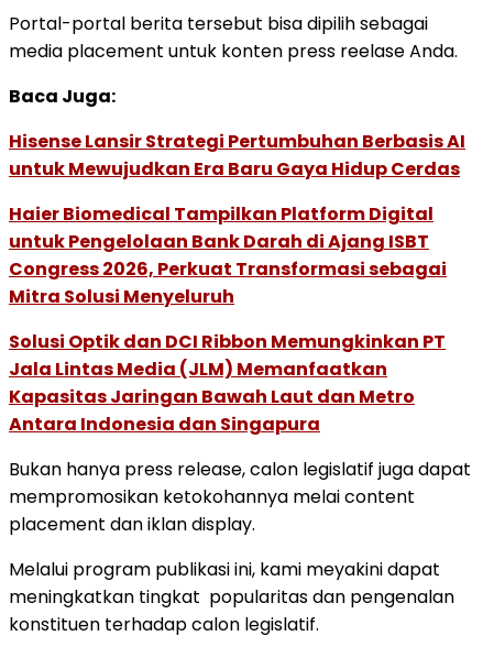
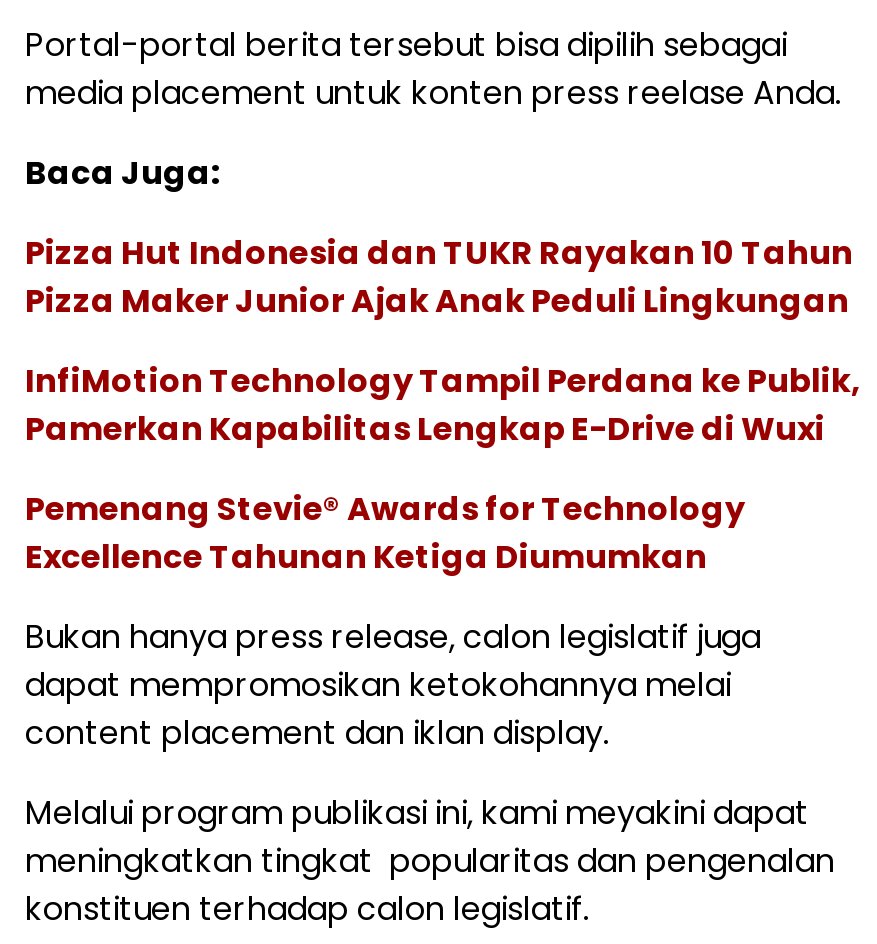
- Hisense Lansir Strategi Pertumbuhan Berbasis AI
- untuk Mewujudkan Era Baru Gaya Hidup Cerdas
+ Pizza Hut Indonesia dan TUKR Rayakan 10 Tahun
+ Pizza Maker Junior Ajak Anak Peduli Lingkungan

- Haier Biomedical Tampilkan Platform Digital
- untuk Pengelolaan Bank Darah di Ajang ISBT
- Congress 2026, Perkuat Transformasi sebagai
- Mitra Solusi Menyeluruh
+ InfiMotion Technology Tampil Perdana ke Publik,
+ Pamerkan Kapabilitas Lengkap E-Drive di Wuxi

- Solusi Optik dan DCI Ribbon Memungkinkan PT
- Jala Lintas Media (JLM) Memanfaatkan
- Kapasitas Jaringan Bawah Laut dan Metro
- Antara Indonesia dan Singapura
+ Pemenang Stevie® Awards for Technology
+ Excellence Tahunan Ketiga Diumumkan
